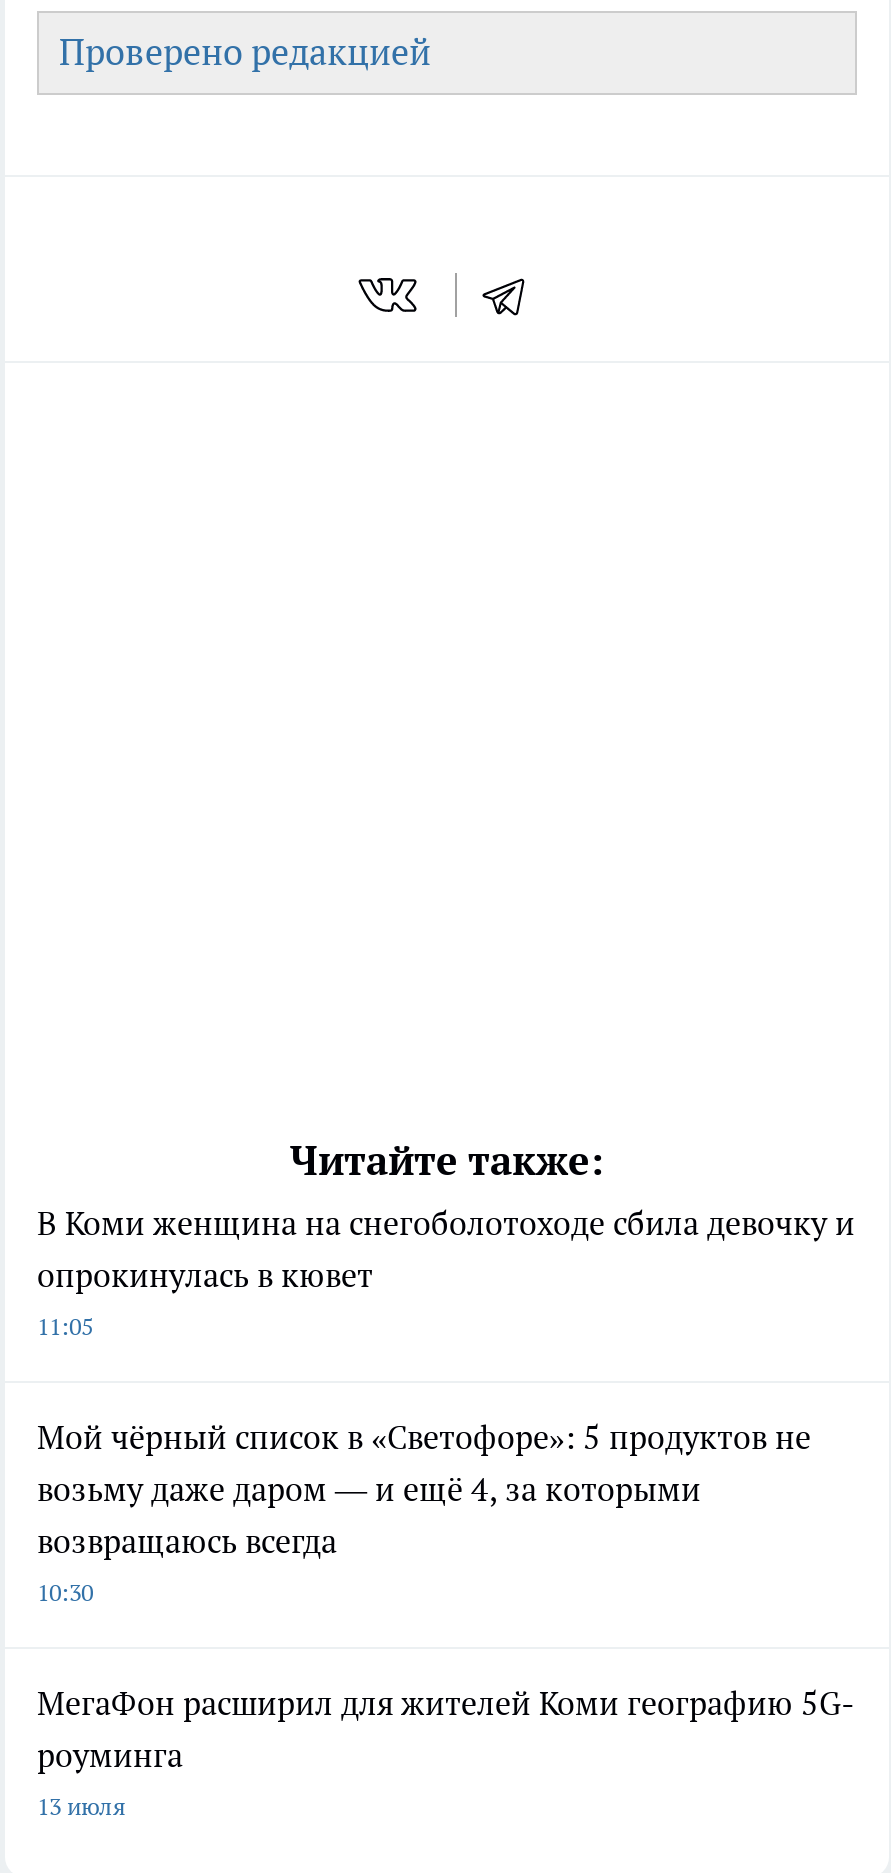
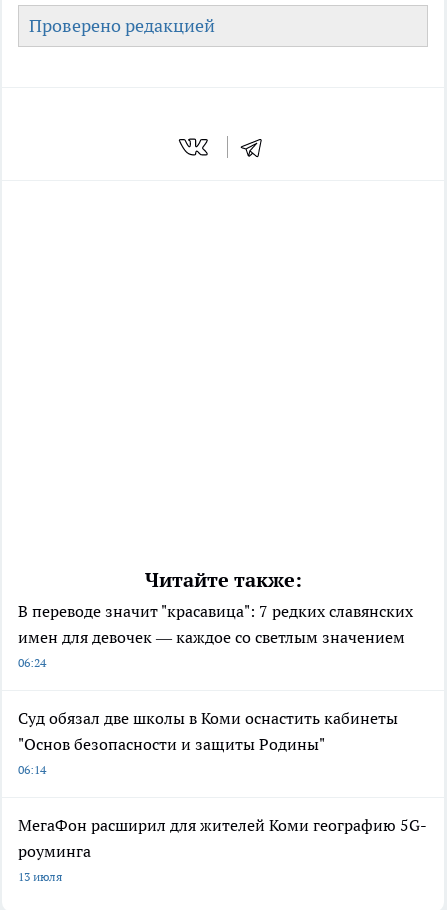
- В Коми женщина на снегоболотоходе сбила девочку и
- опрокинулась в кювет
- 11:05
+ В переводе значит "красавица": 7 редких славянских
+ имен для девочек — каждое со светлым значением
+ 06:24

- Мой чёрный список в «Светофоре»: 5 продуктов не
- возьму даже даром — и ещё 4, за которыми
- возвращаюсь всегда
- 10:30
+ Суд обязал две школы в Коми оснастить кабинеты
+ "Основ безопасности и защиты Родины"
+ 06:14
